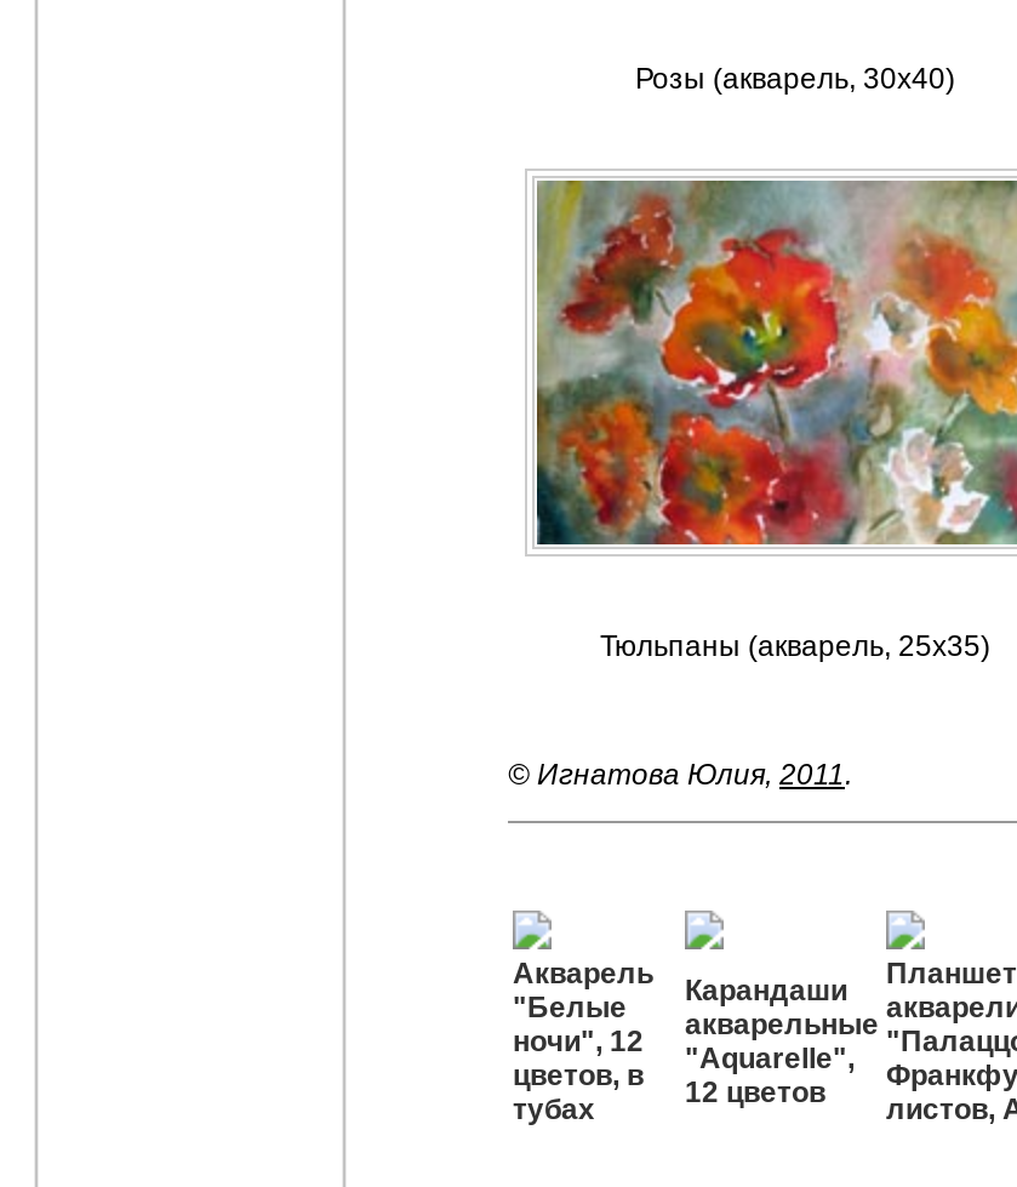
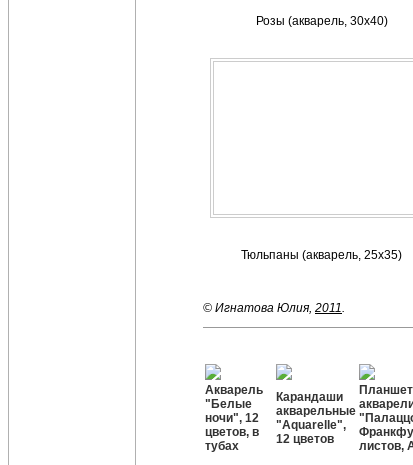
- [image]
